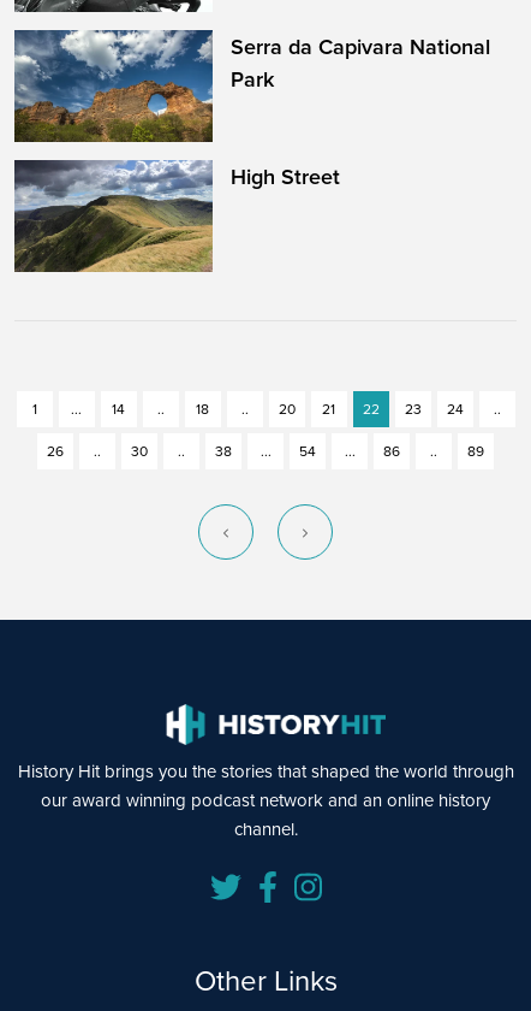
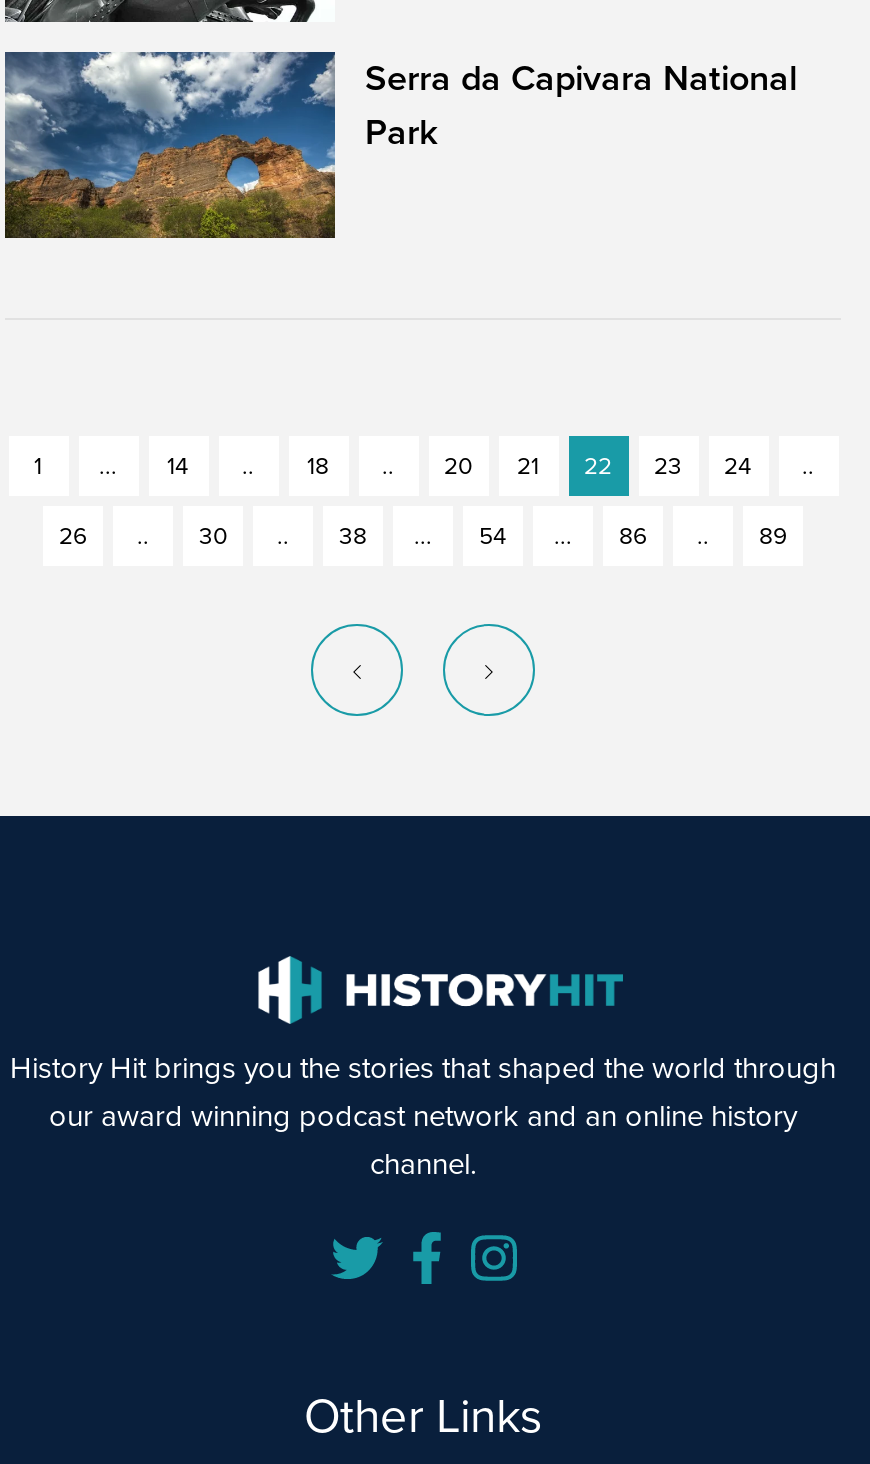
- [image]
- High Street
